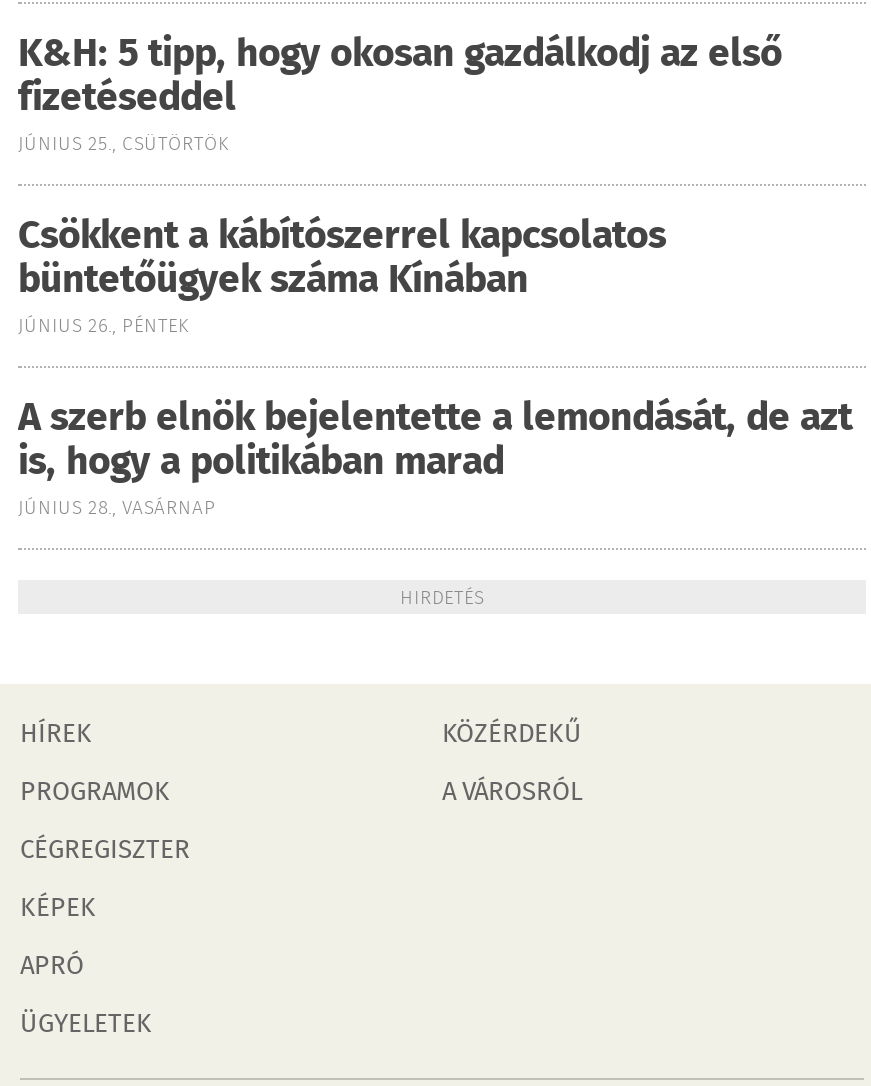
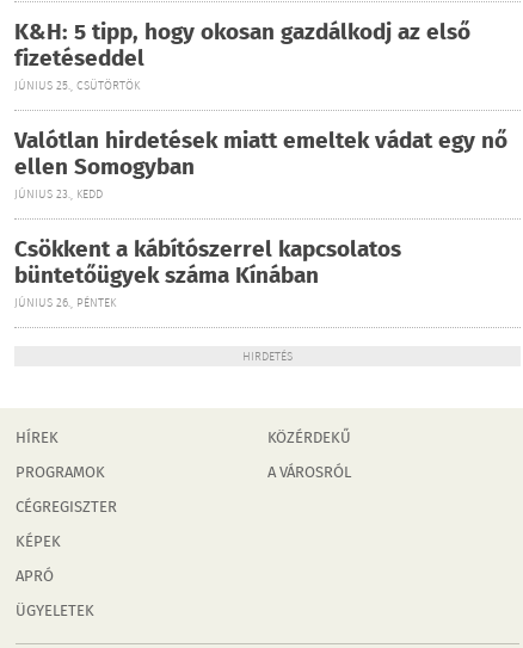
+ Valótlan hirdetések miatt emeltek vádat egy nő
+ ellen Somogyban
+ JÚNIUS 23., KEDD

moved down: Csökkent a kábítószerrel kapcsolatos | büntetőügyek száma Kínában | JÚNIUS 26., PÉNTEK

- A szerb elnök bejelentette a lemondását, de azt
- is, hogy a politikában marad
- JÚNIUS 28., VASÁRNAP
